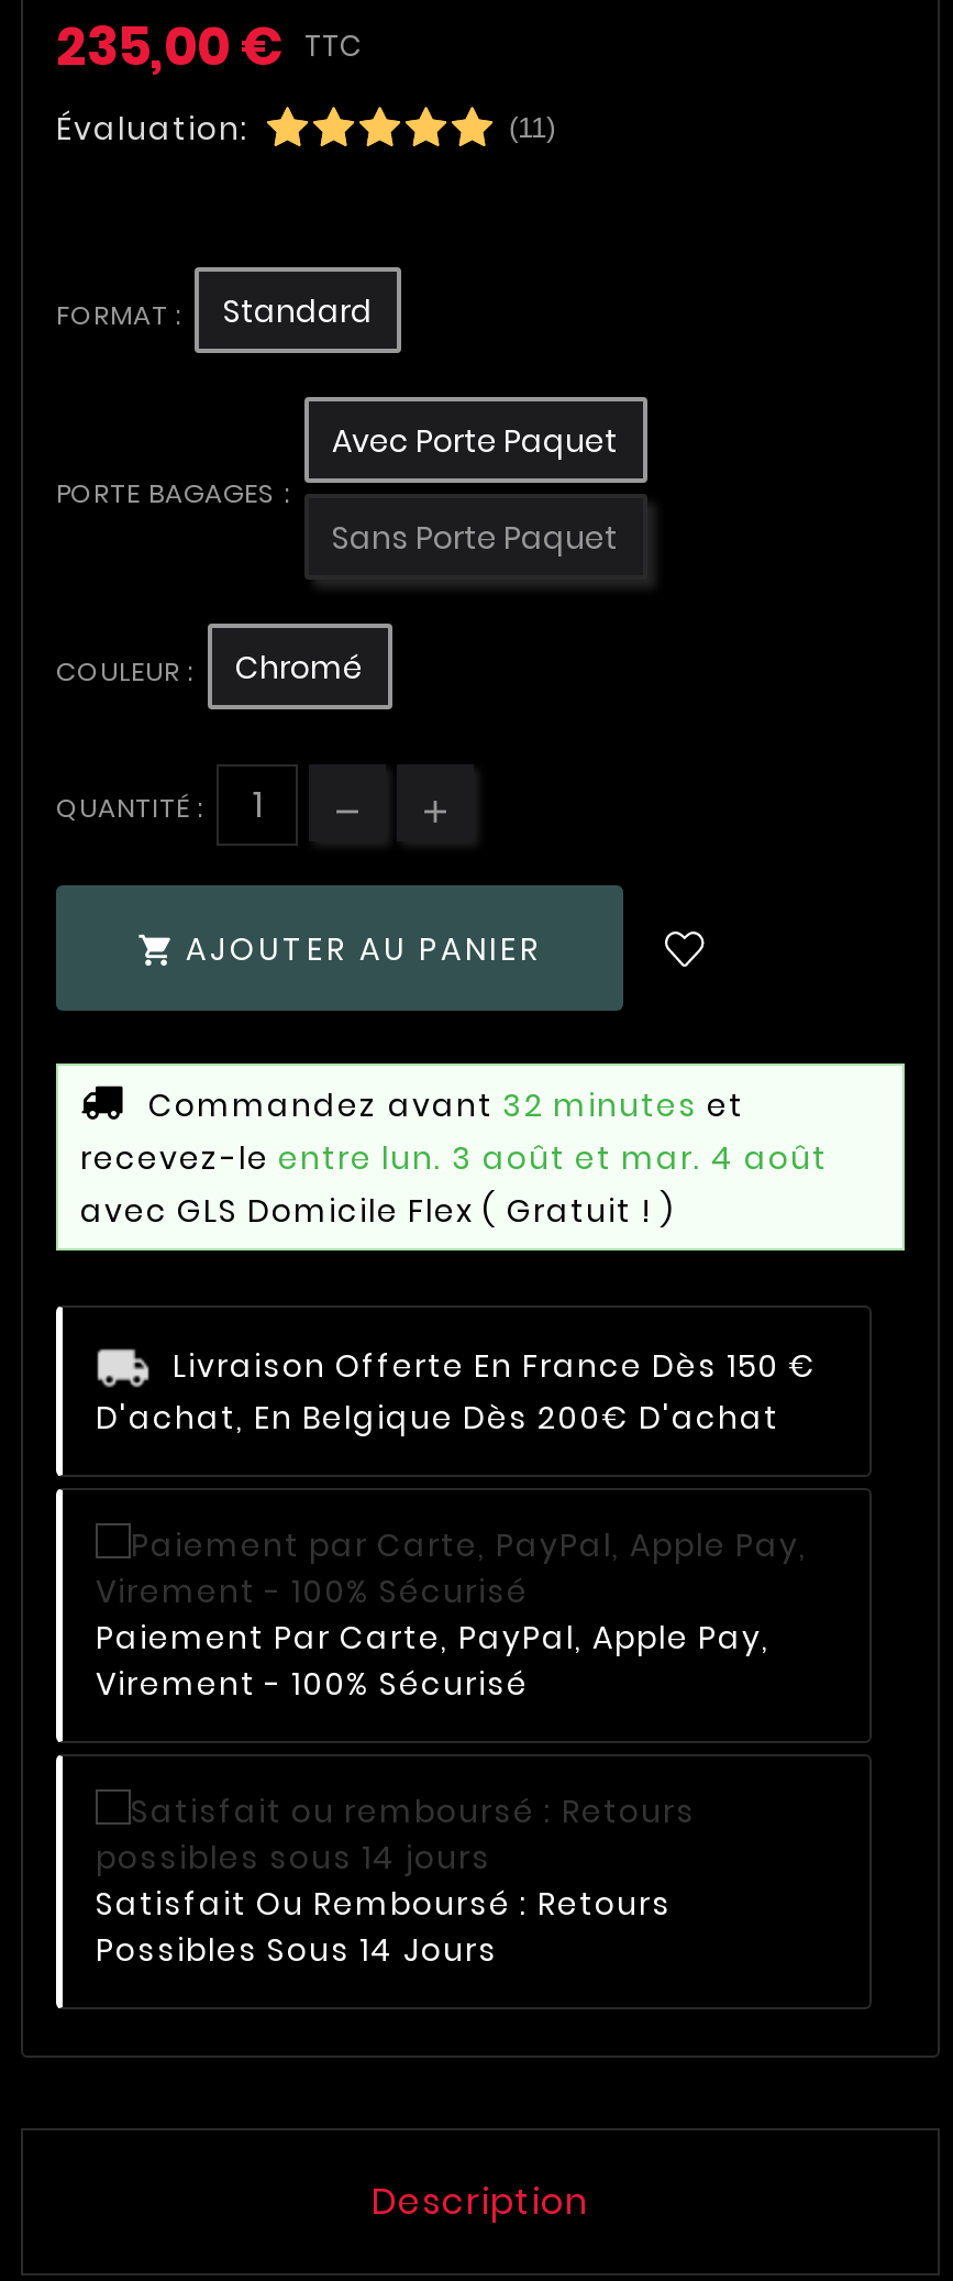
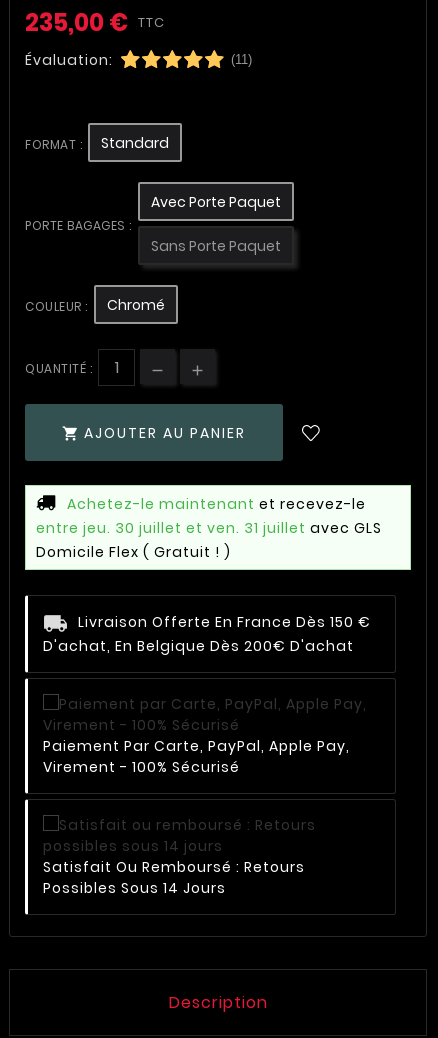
- Commandez avant 32 minutes et
- recevez-le entre lun. 3 août et mar. 4 août
- avec GLS Domicile Flex ( Gratuit ! )
+ Achetez-le maintenant et recevez-le
+ entre jeu. 30 juillet et ven. 31 juillet avec GLS
+ Domicile Flex ( Gratuit ! )
